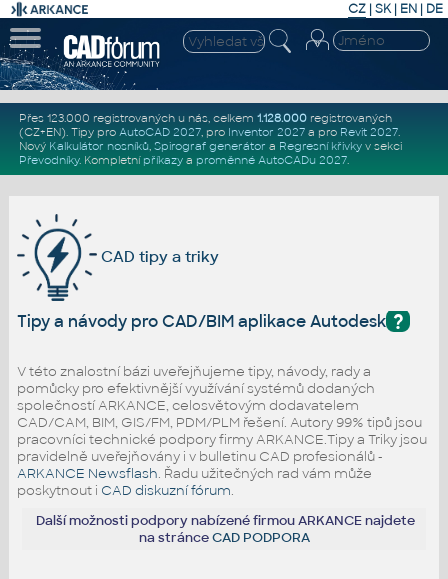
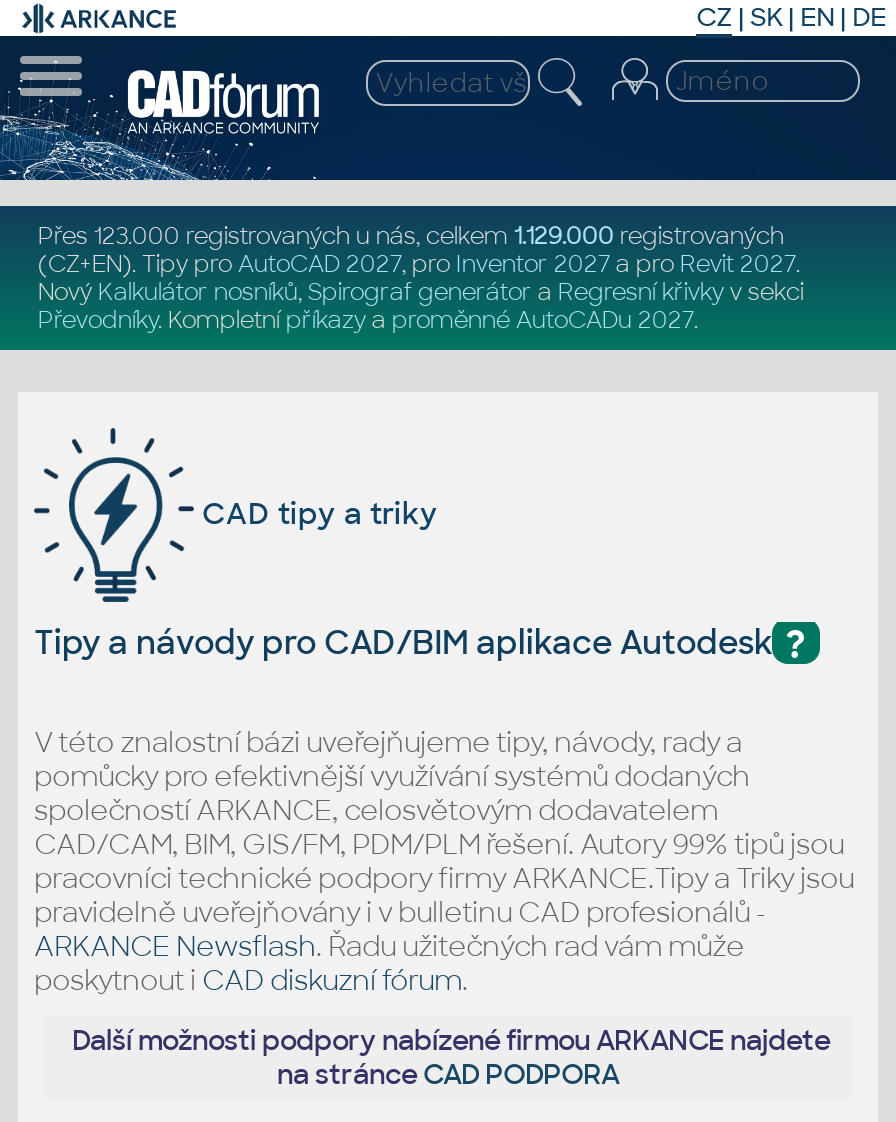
- Přes 123.000 registrovaných u nás, celkem 1.128.000 registrovaných
+ Přes 123.000 registrovaných u nás, celkem 1.129.000 registrovaných
